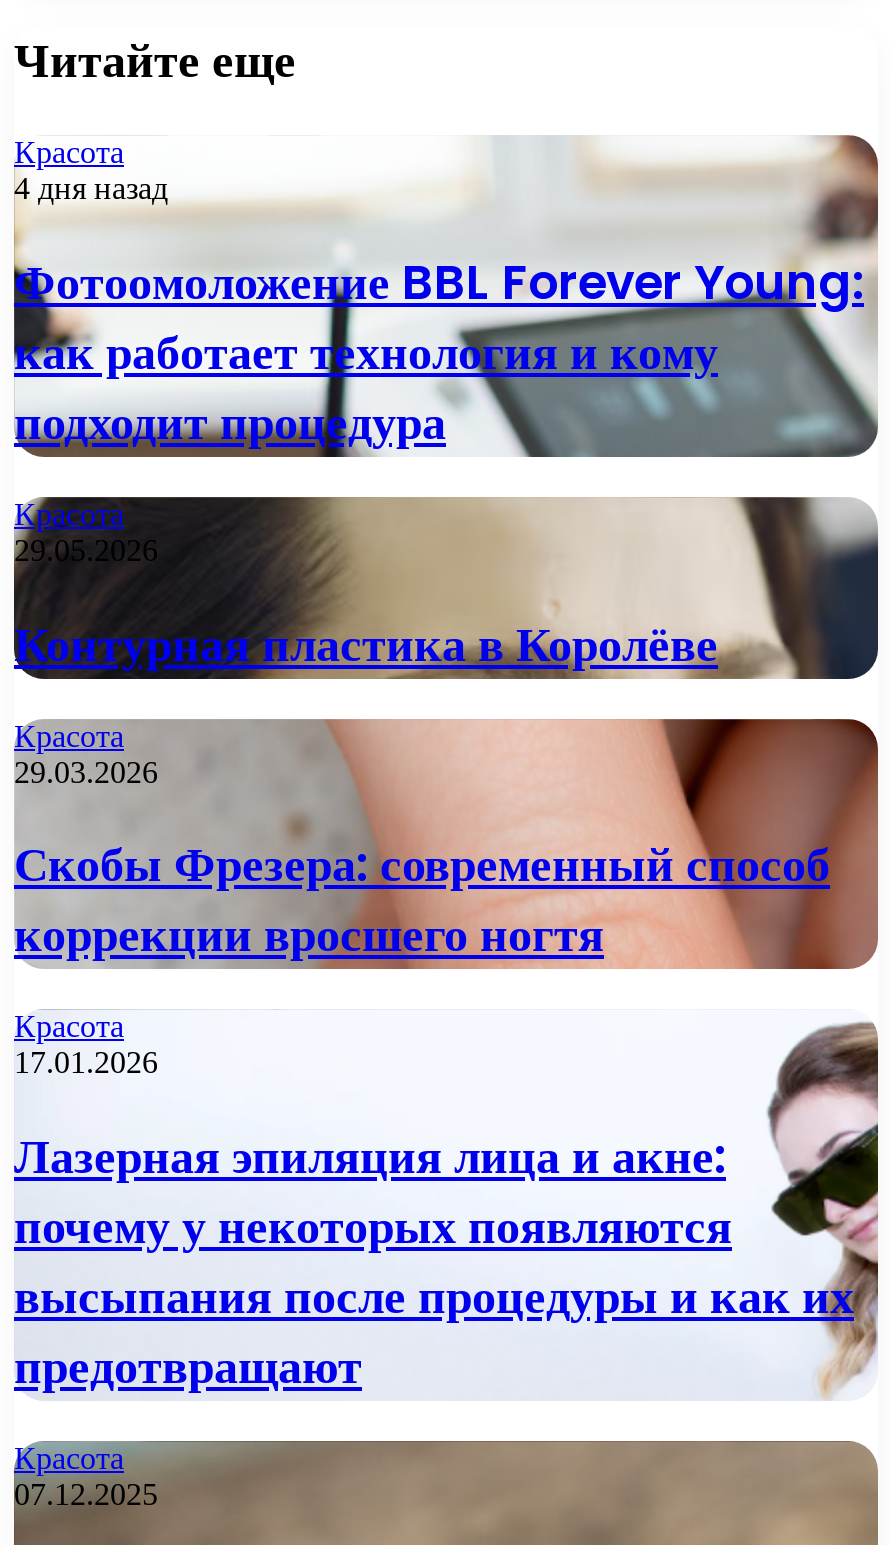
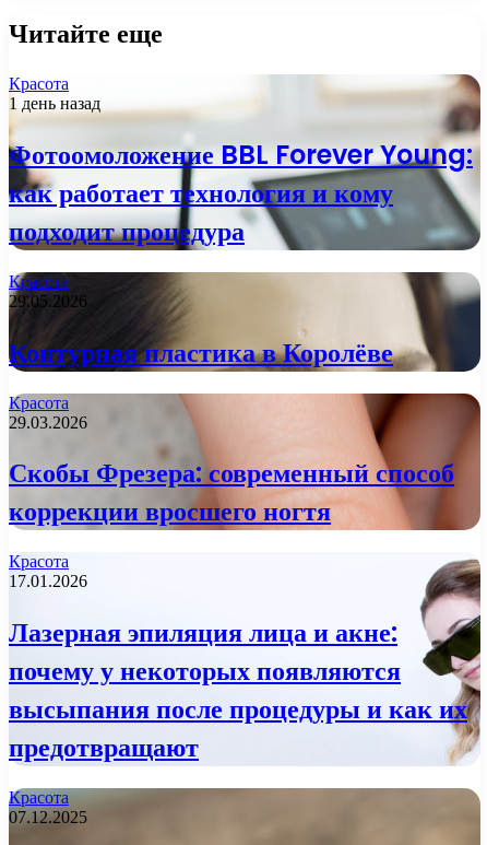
- 4 дня назад
+ 1 день назад
